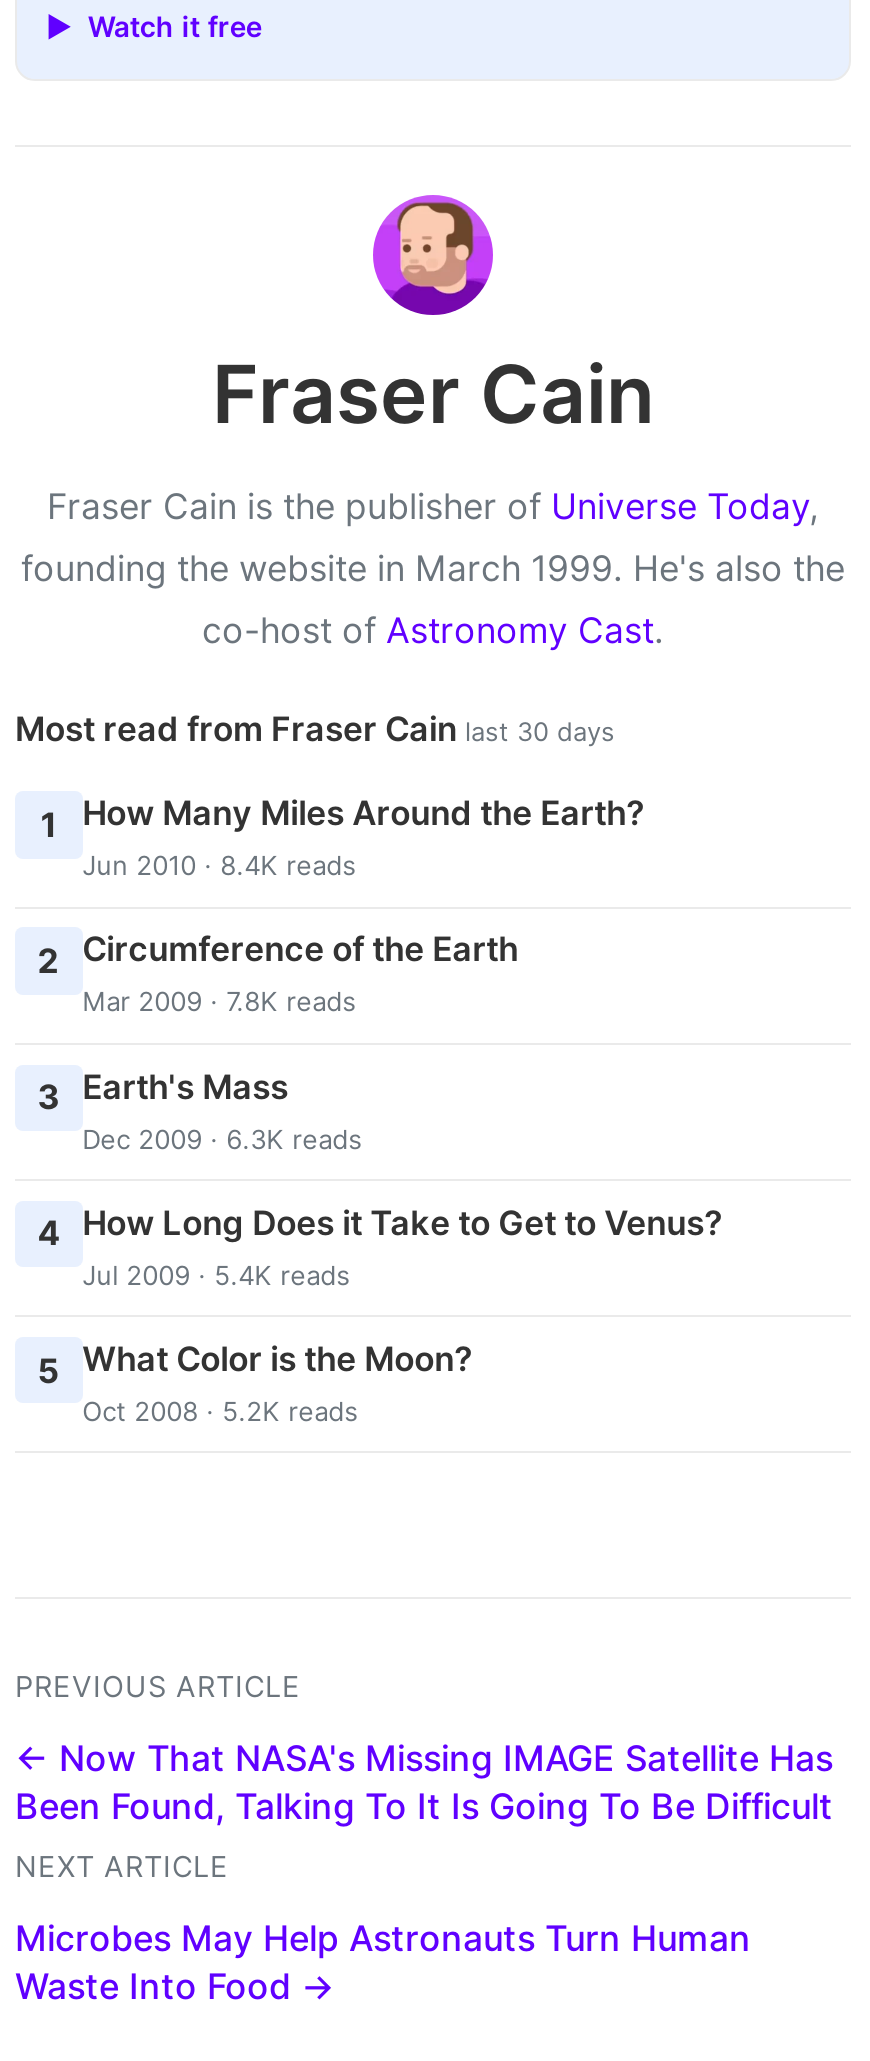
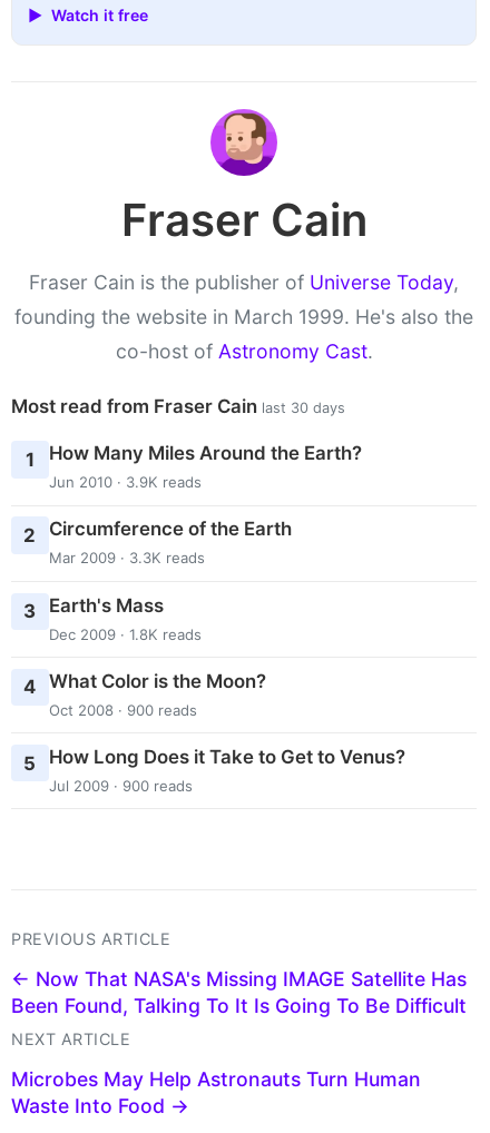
- Jun 2010 · 8.4K reads
+ Jun 2010 · 3.9K reads

- Mar 2009 · 7.8K reads
+ Mar 2009 · 3.3K reads

- Dec 2009 · 6.3K reads
+ Dec 2009 · 1.8K reads

- 4 How Long Does it Take to Get to Venus?
- Jul 2009 · 5.4K reads
+ 4 What Color is the Moon?
+ Oct 2008 · 900 reads

- 5 What Color is the Moon?
- Oct 2008 · 5.2K reads
+ 5 How Long Does it Take to Get to Venus?
+ Jul 2009 · 900 reads
